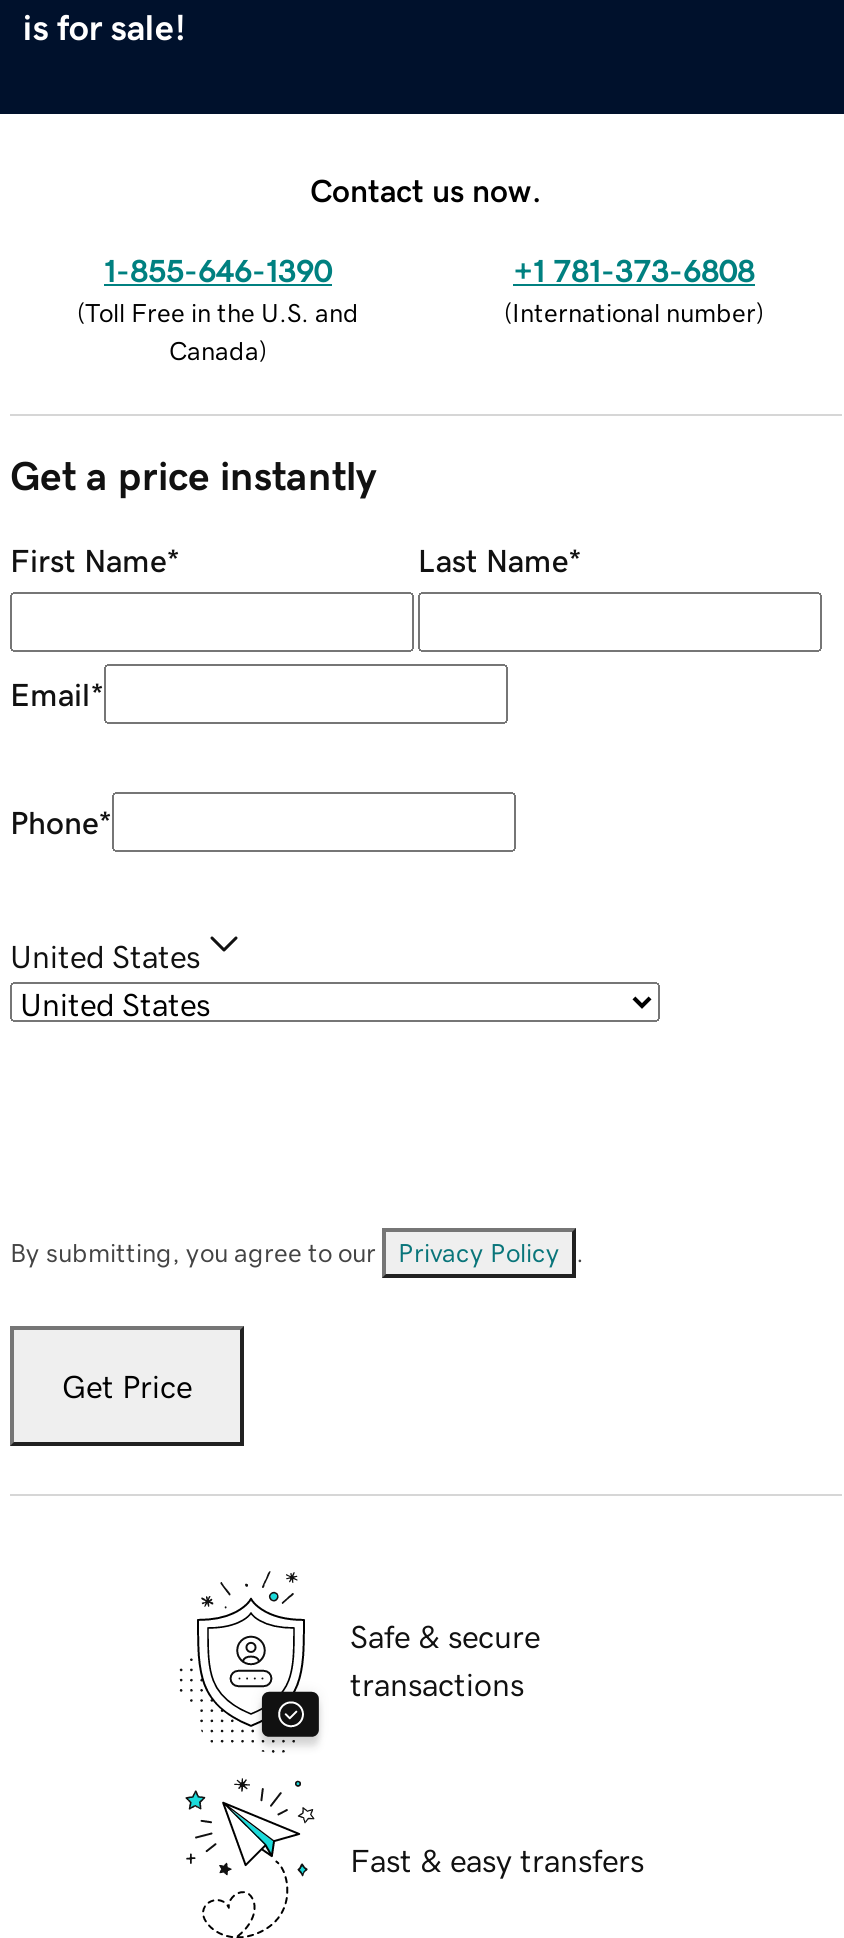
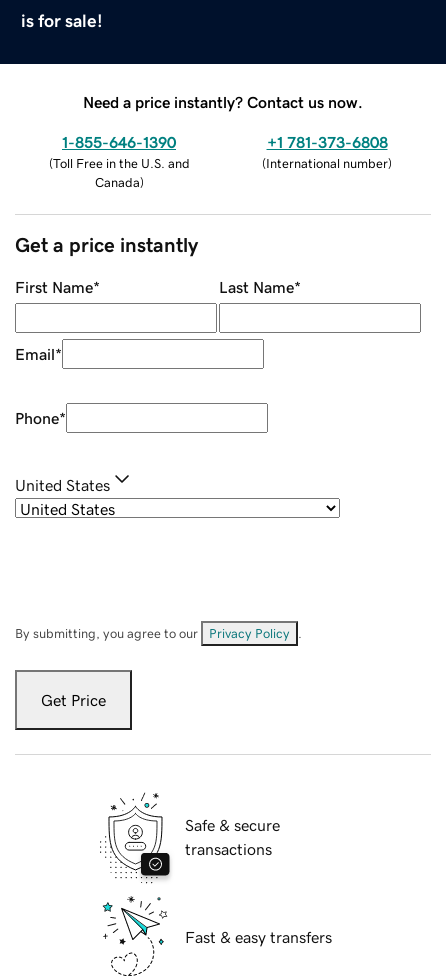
- Contact us now.
+ Need a price instantly? Contact us now.
